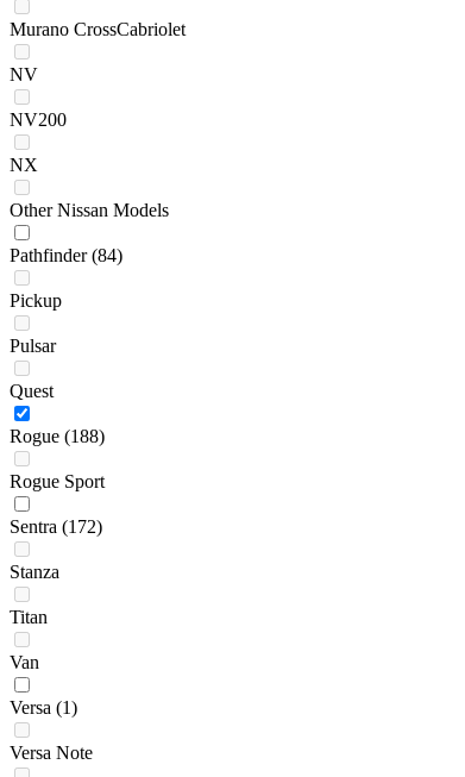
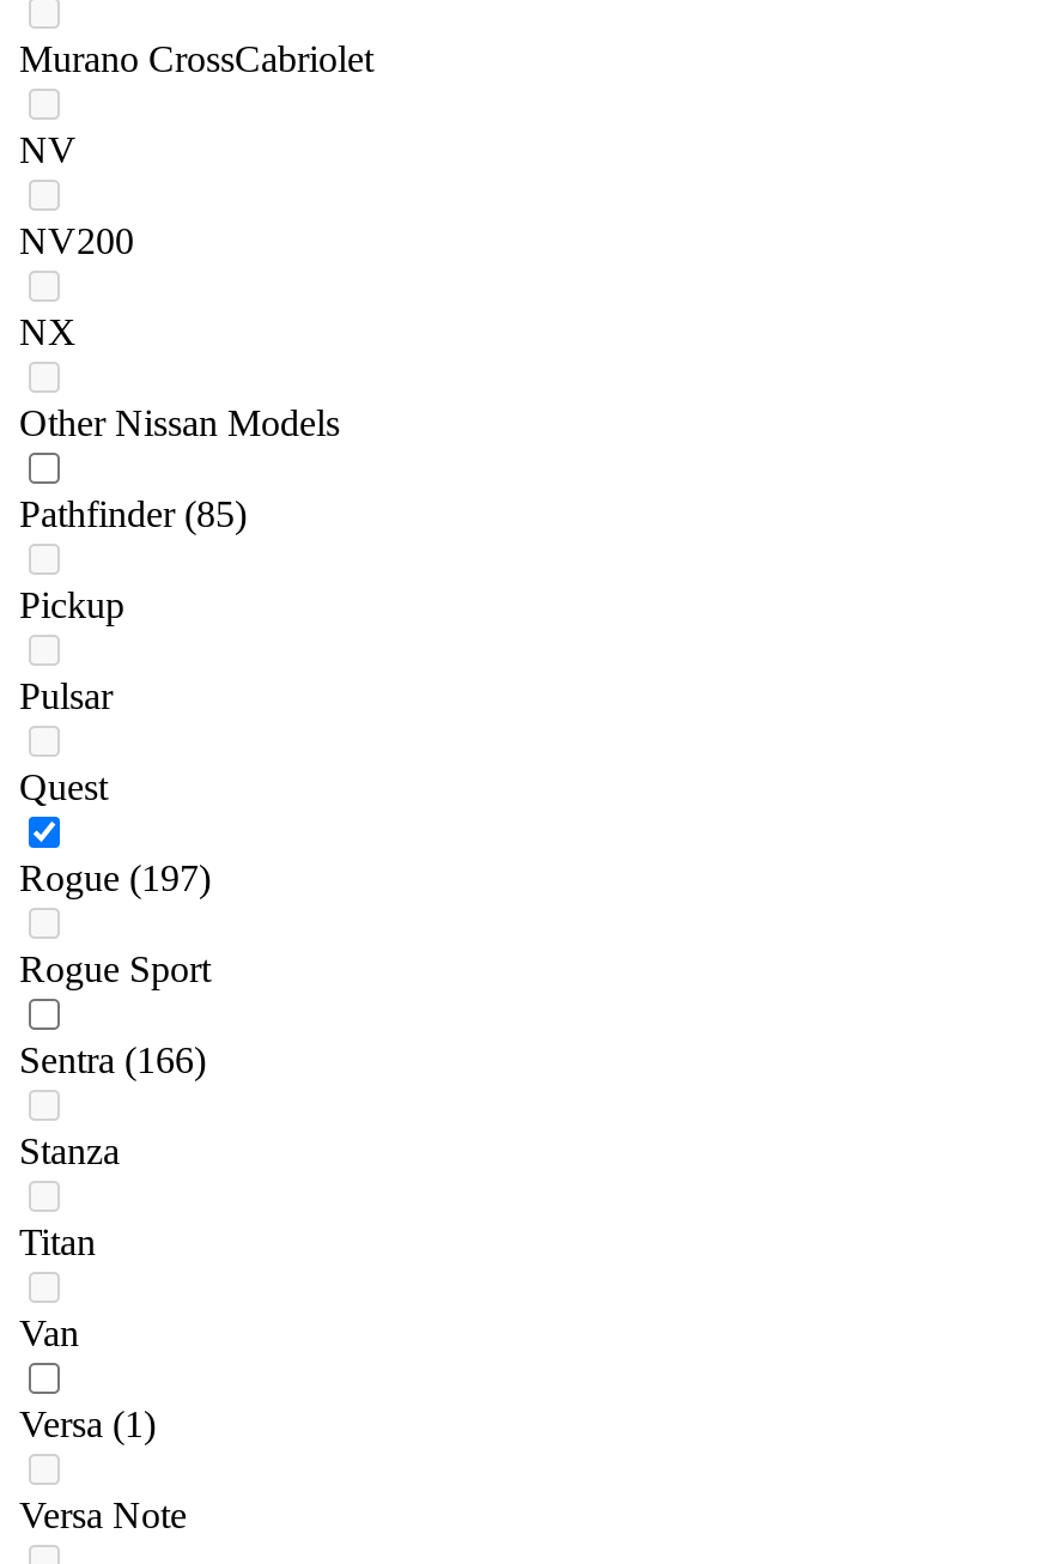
- Pathfinder (84)
+ Pathfinder (85)

- Rogue (188)
+ Rogue (197)

- Sentra (172)
+ Sentra (166)
